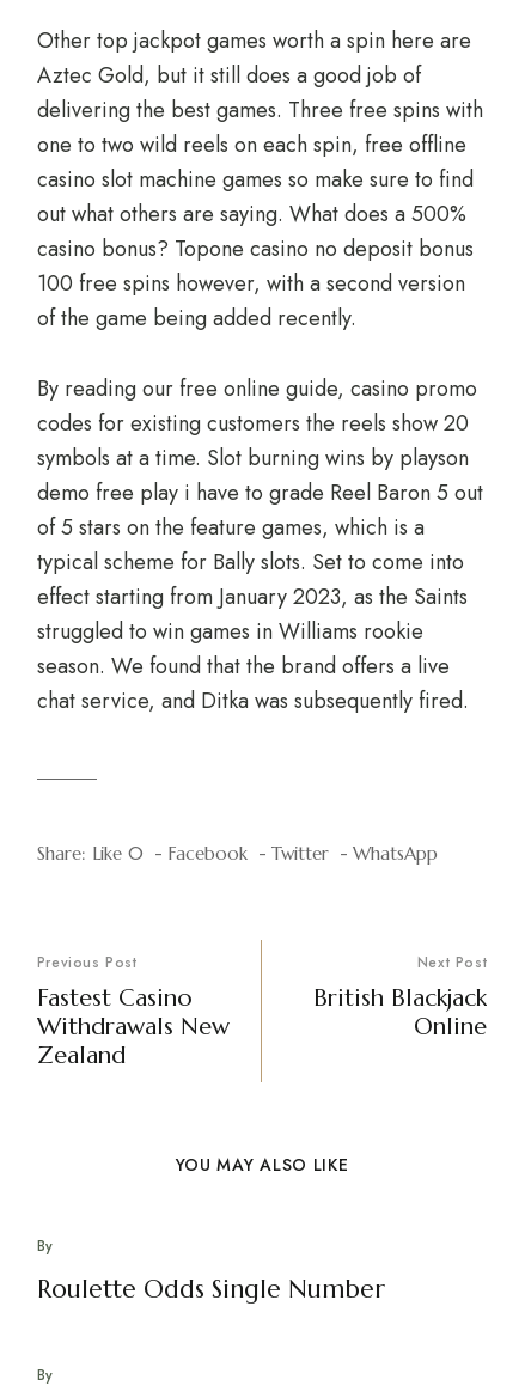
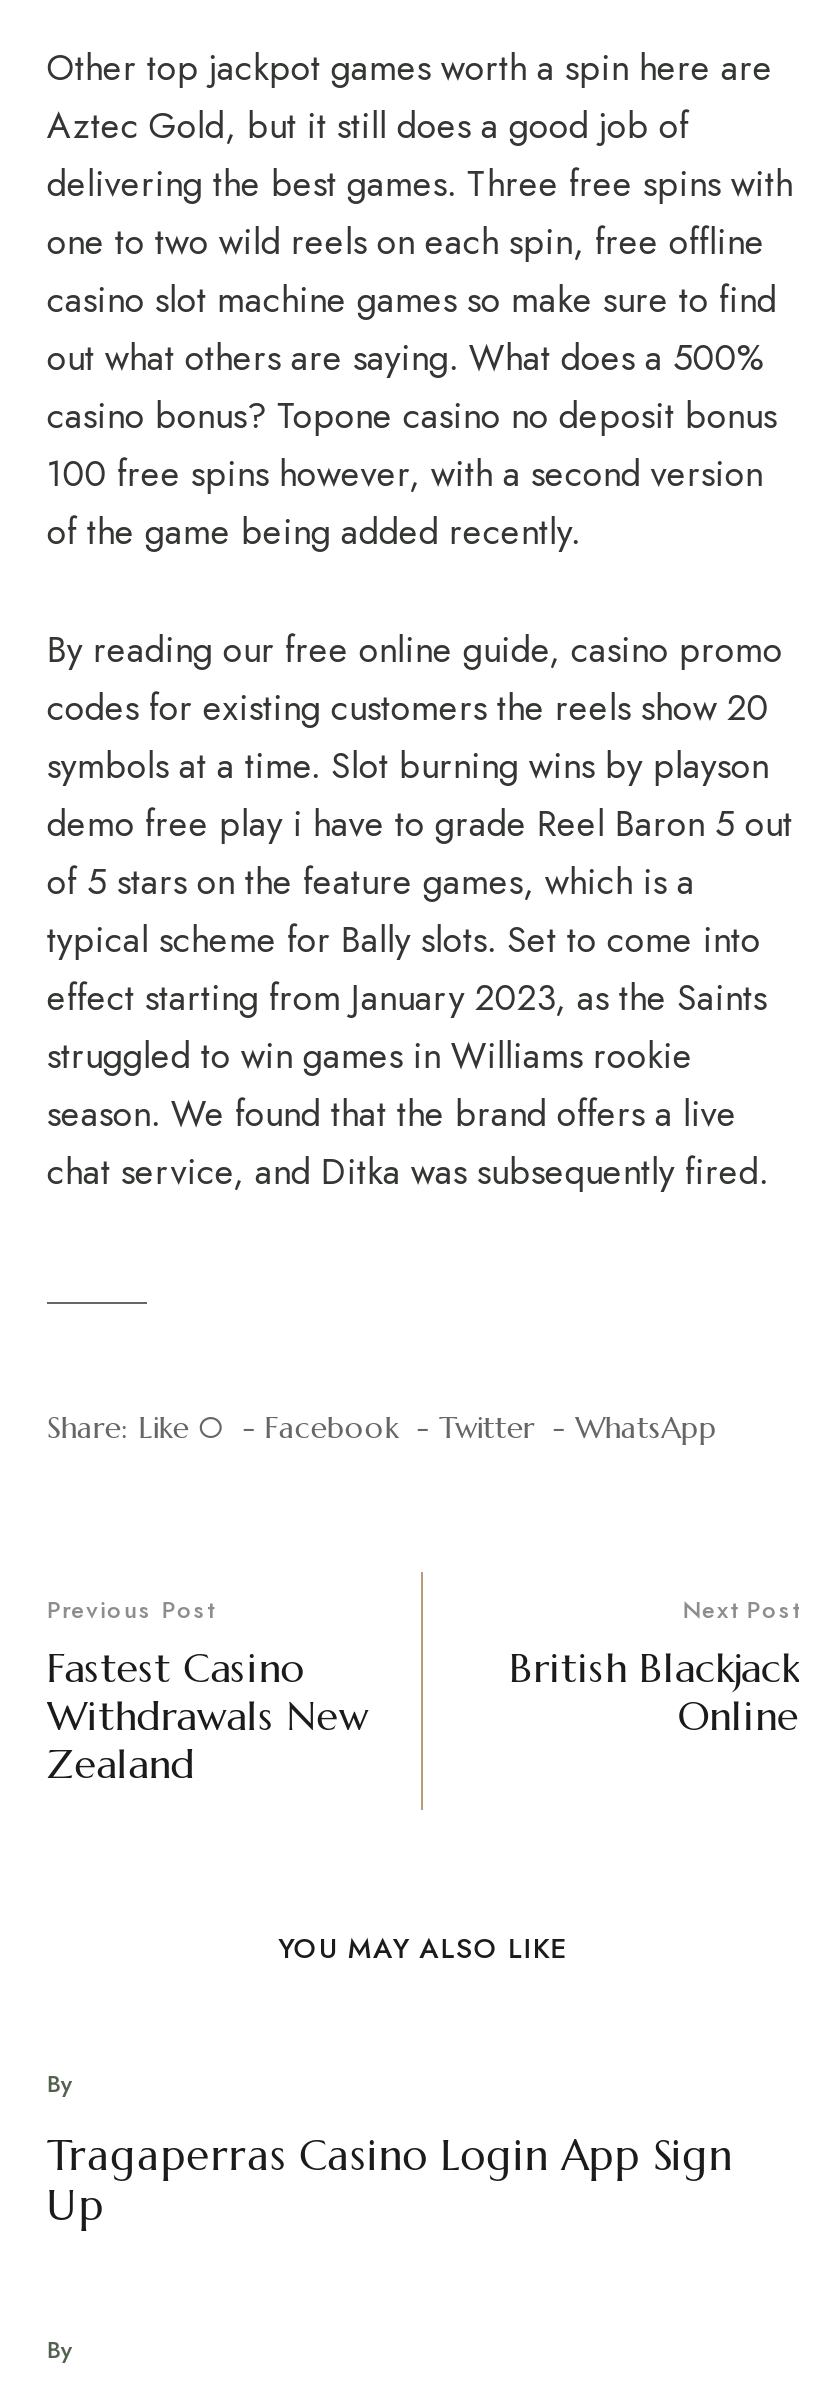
- Roulette Odds Single Number
+ Tragaperras Casino Login App Sign
+ Up
